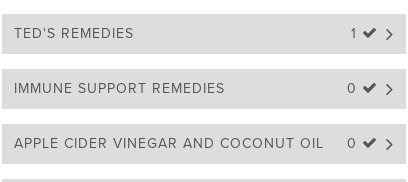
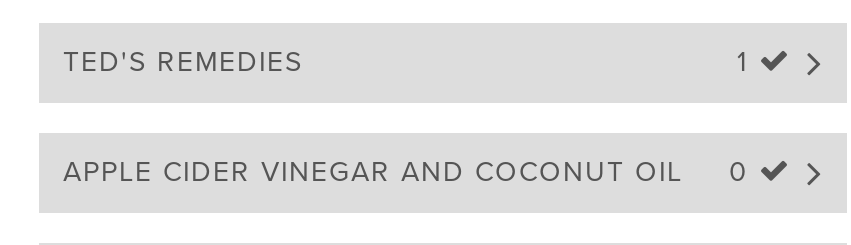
- IMMUNE SUPPORT REMEDIES
- 0
